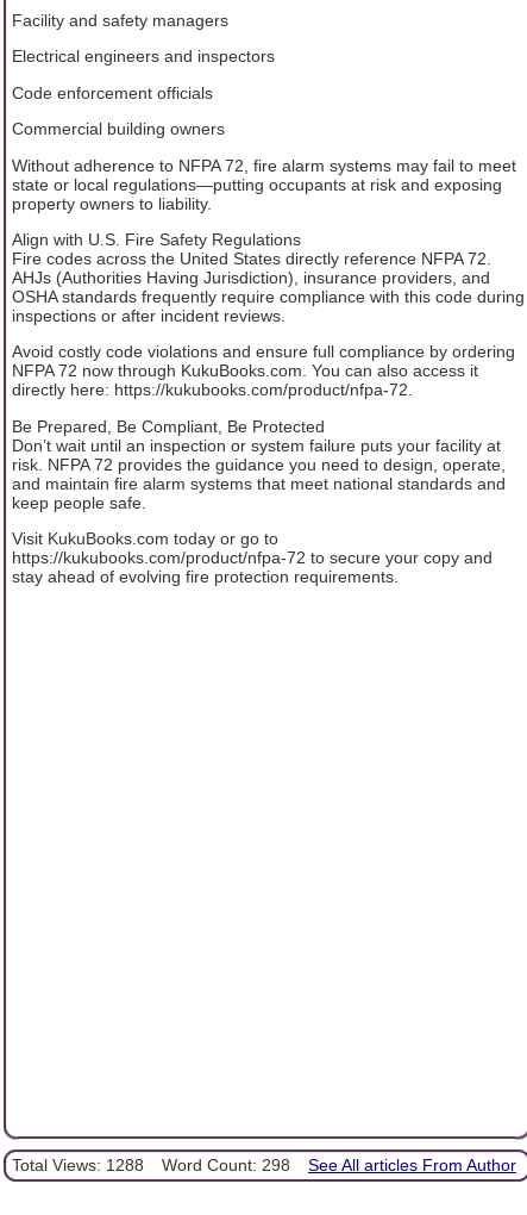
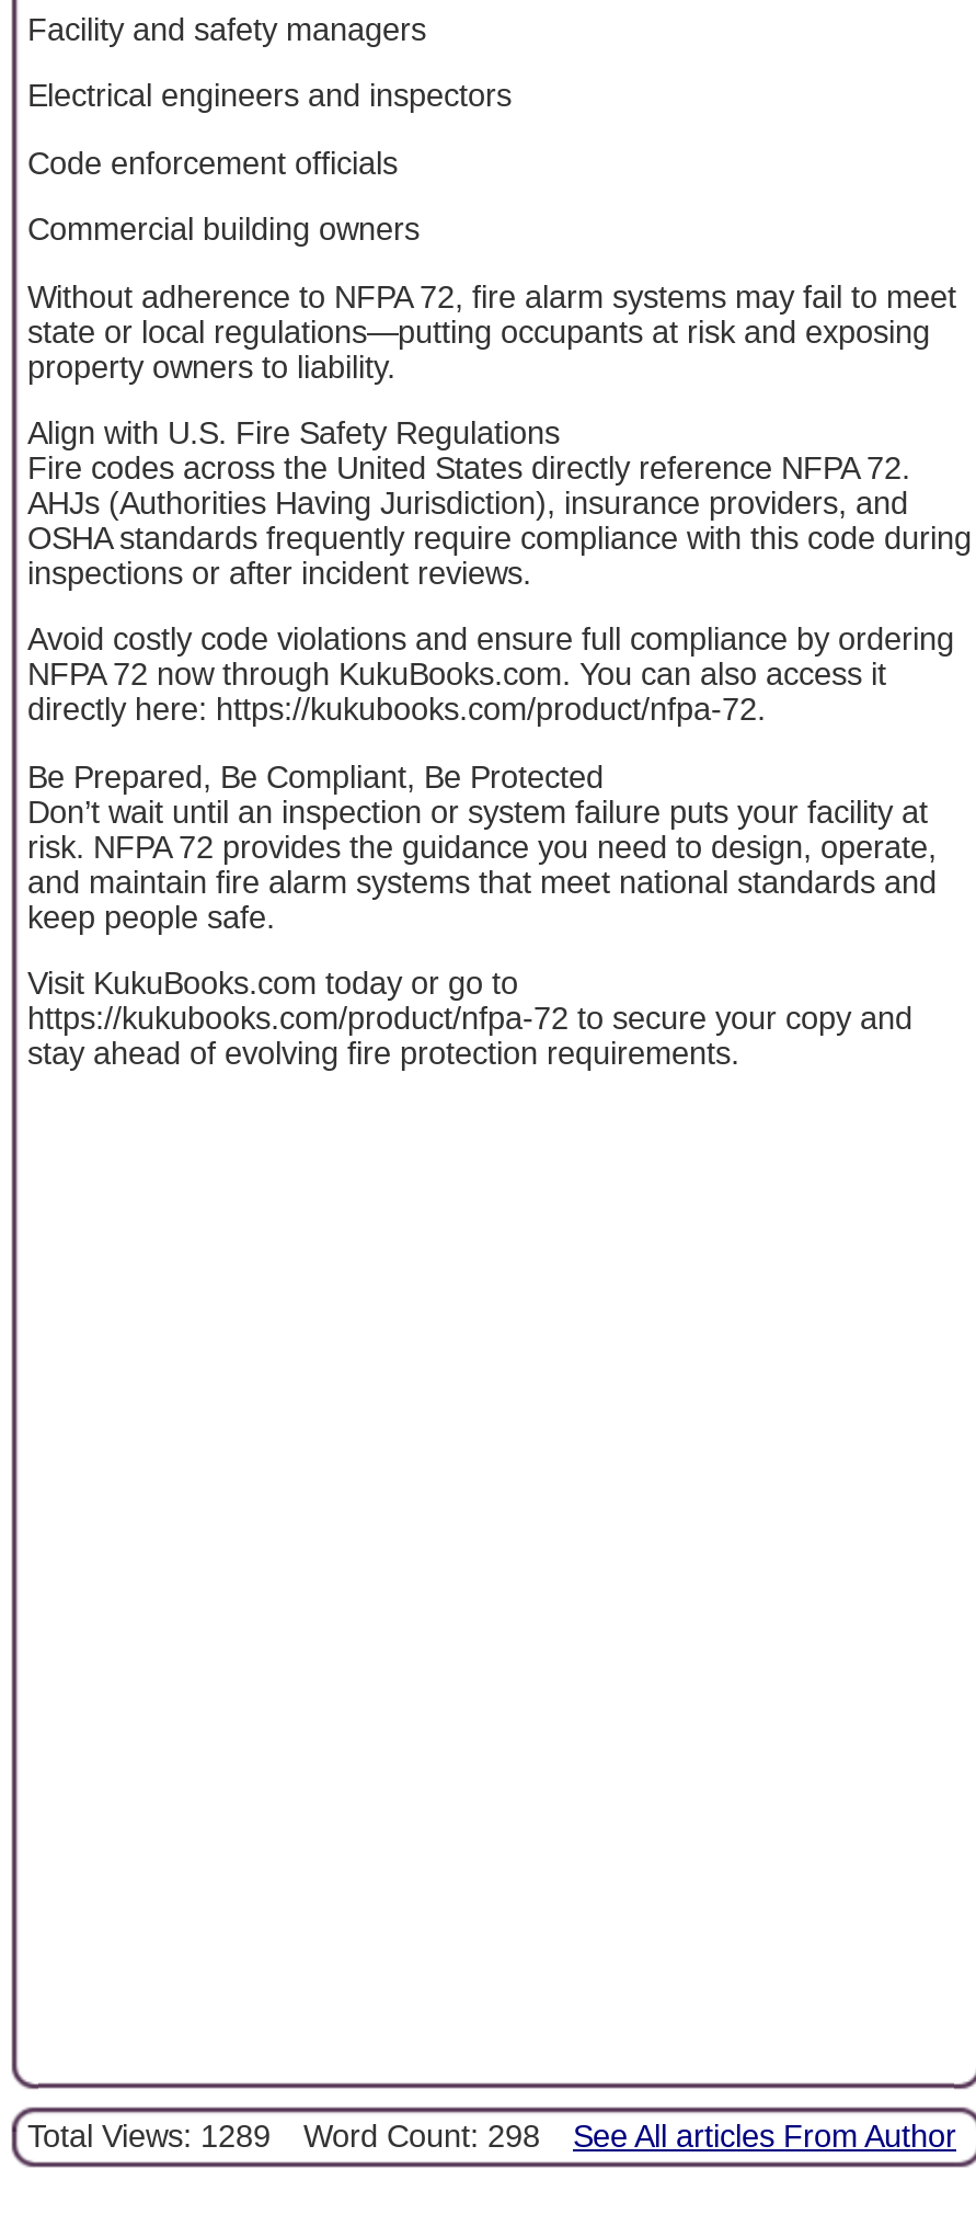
- Total Views: 1288 Word Count: 298 See All articles From Author
+ Total Views: 1289 Word Count: 298 See All articles From Author
